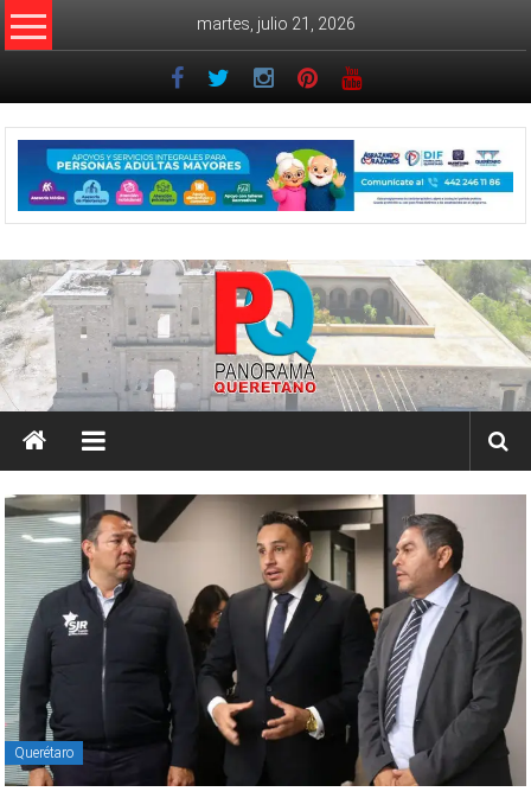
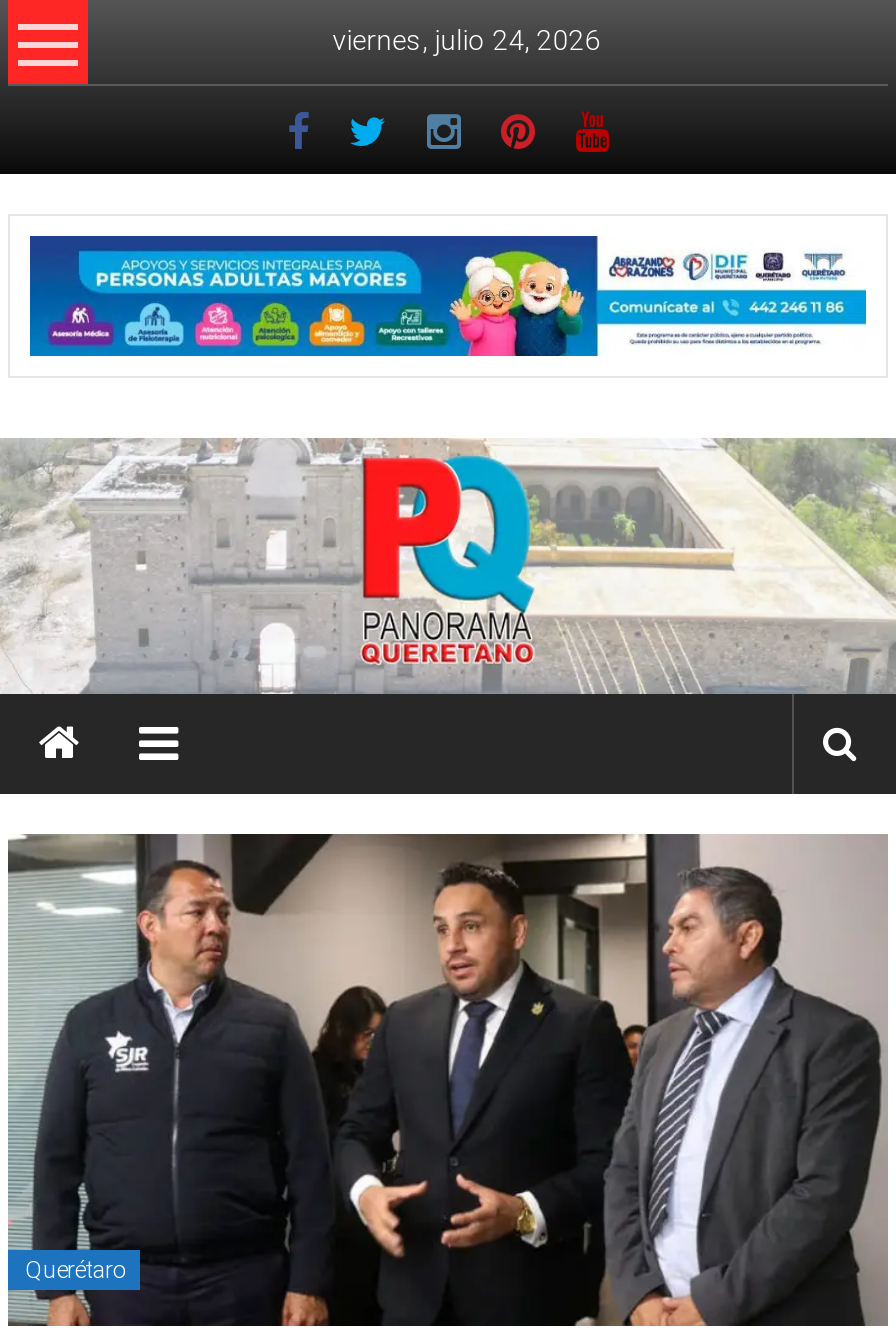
- martes, julio 21, 2026
+ viernes, julio 24, 2026
